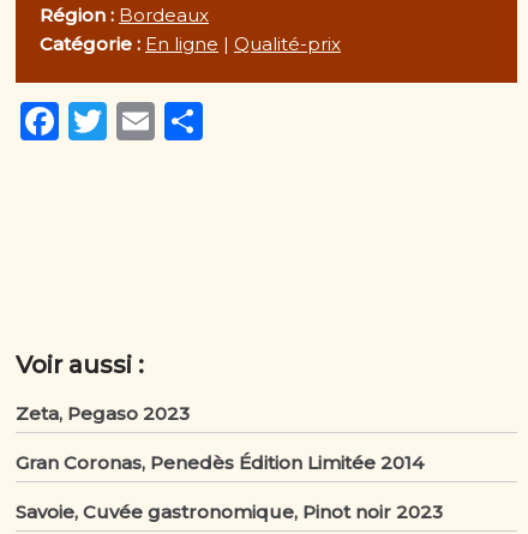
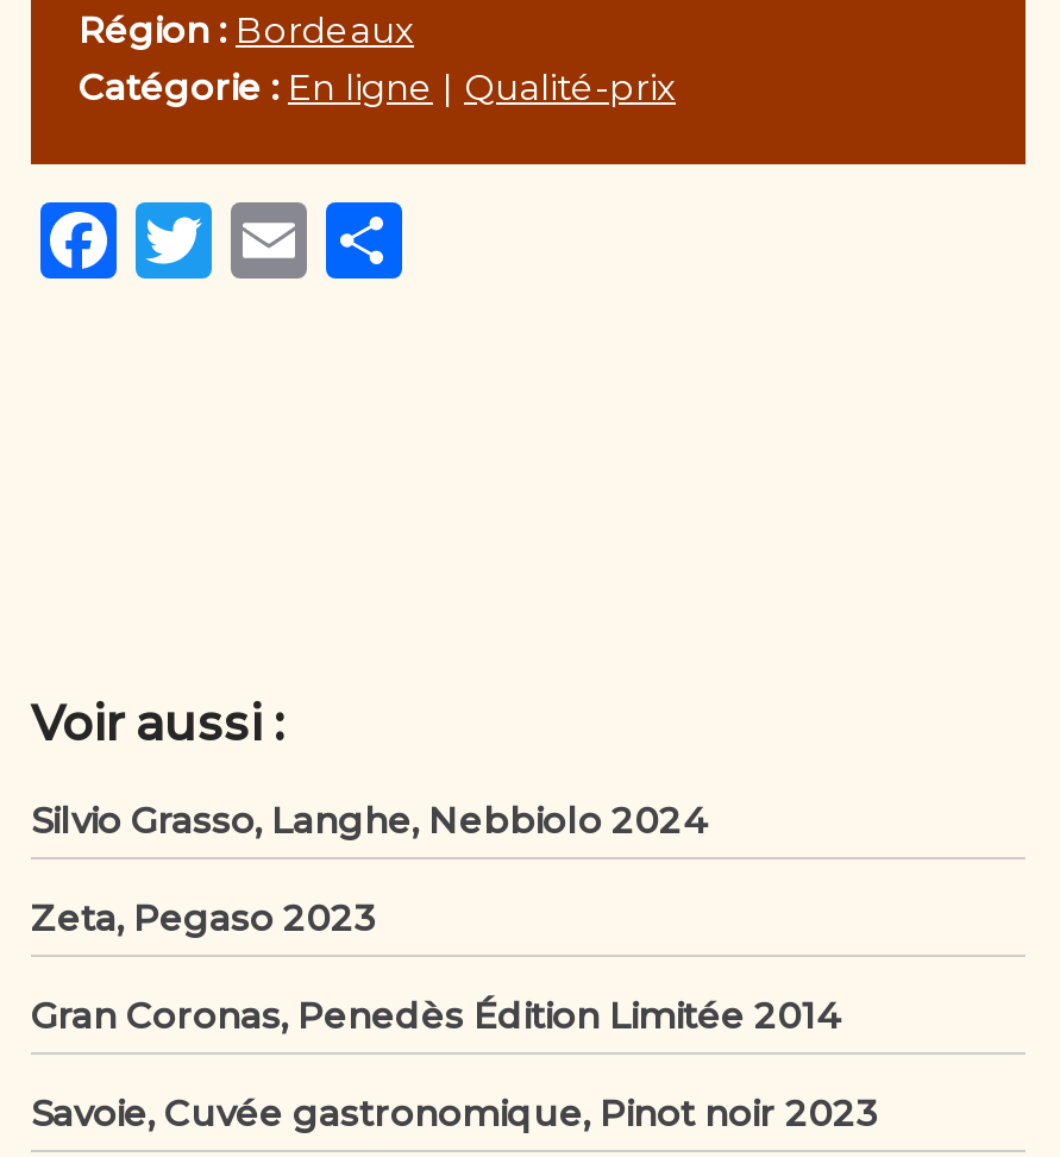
+ Silvio Grasso, Langhe, Nebbiolo 2024
